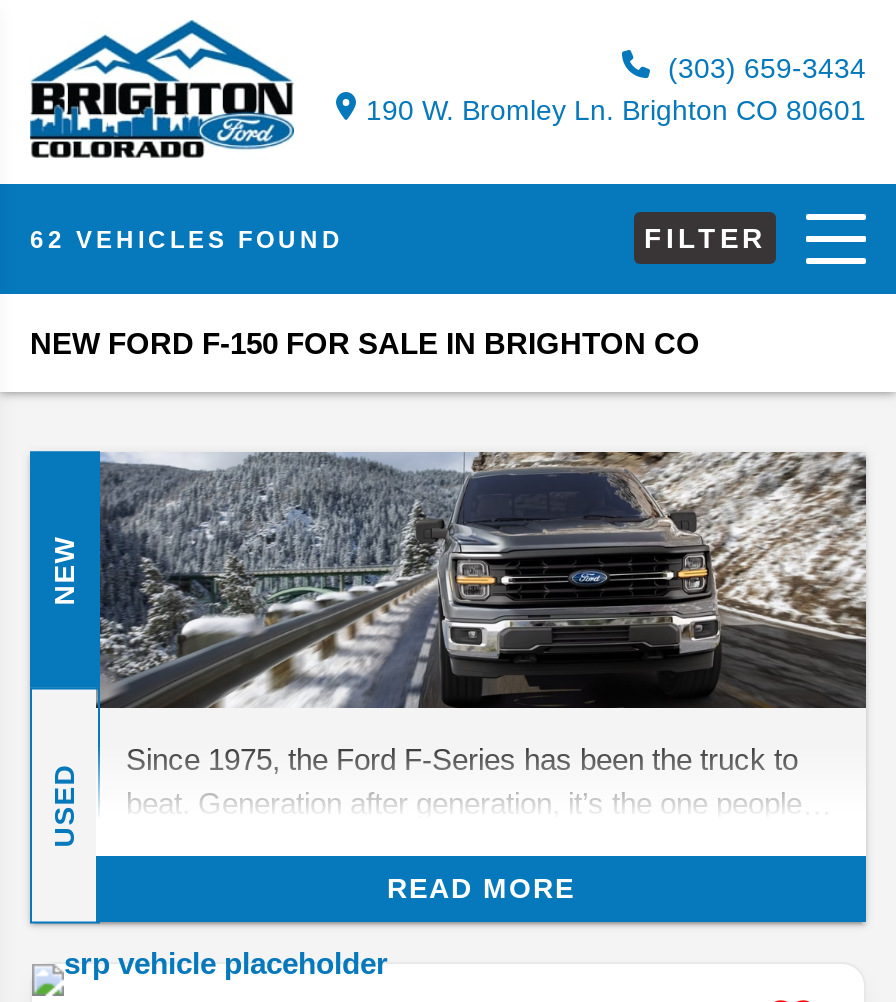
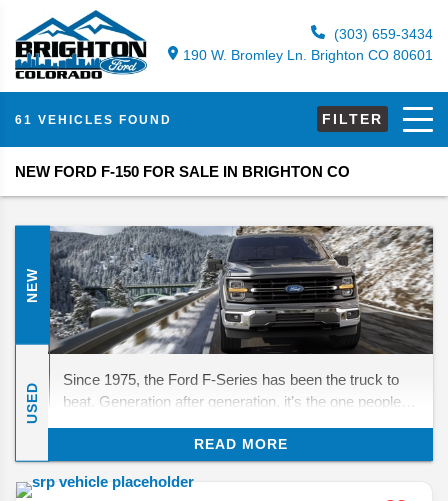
- 62 VEHICLES FOUND
+ 61 VEHICLES FOUND
